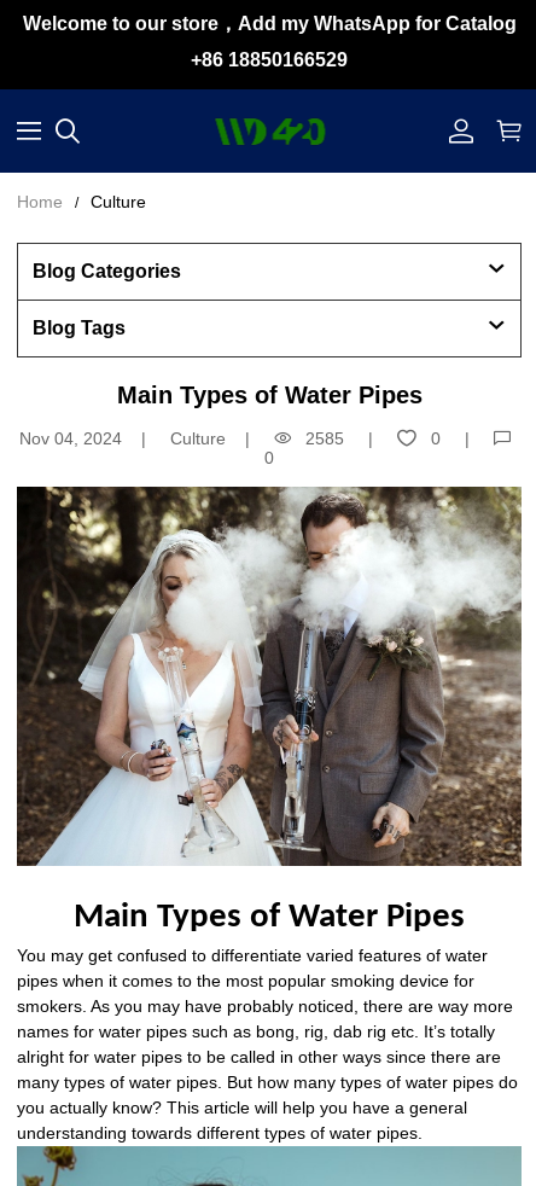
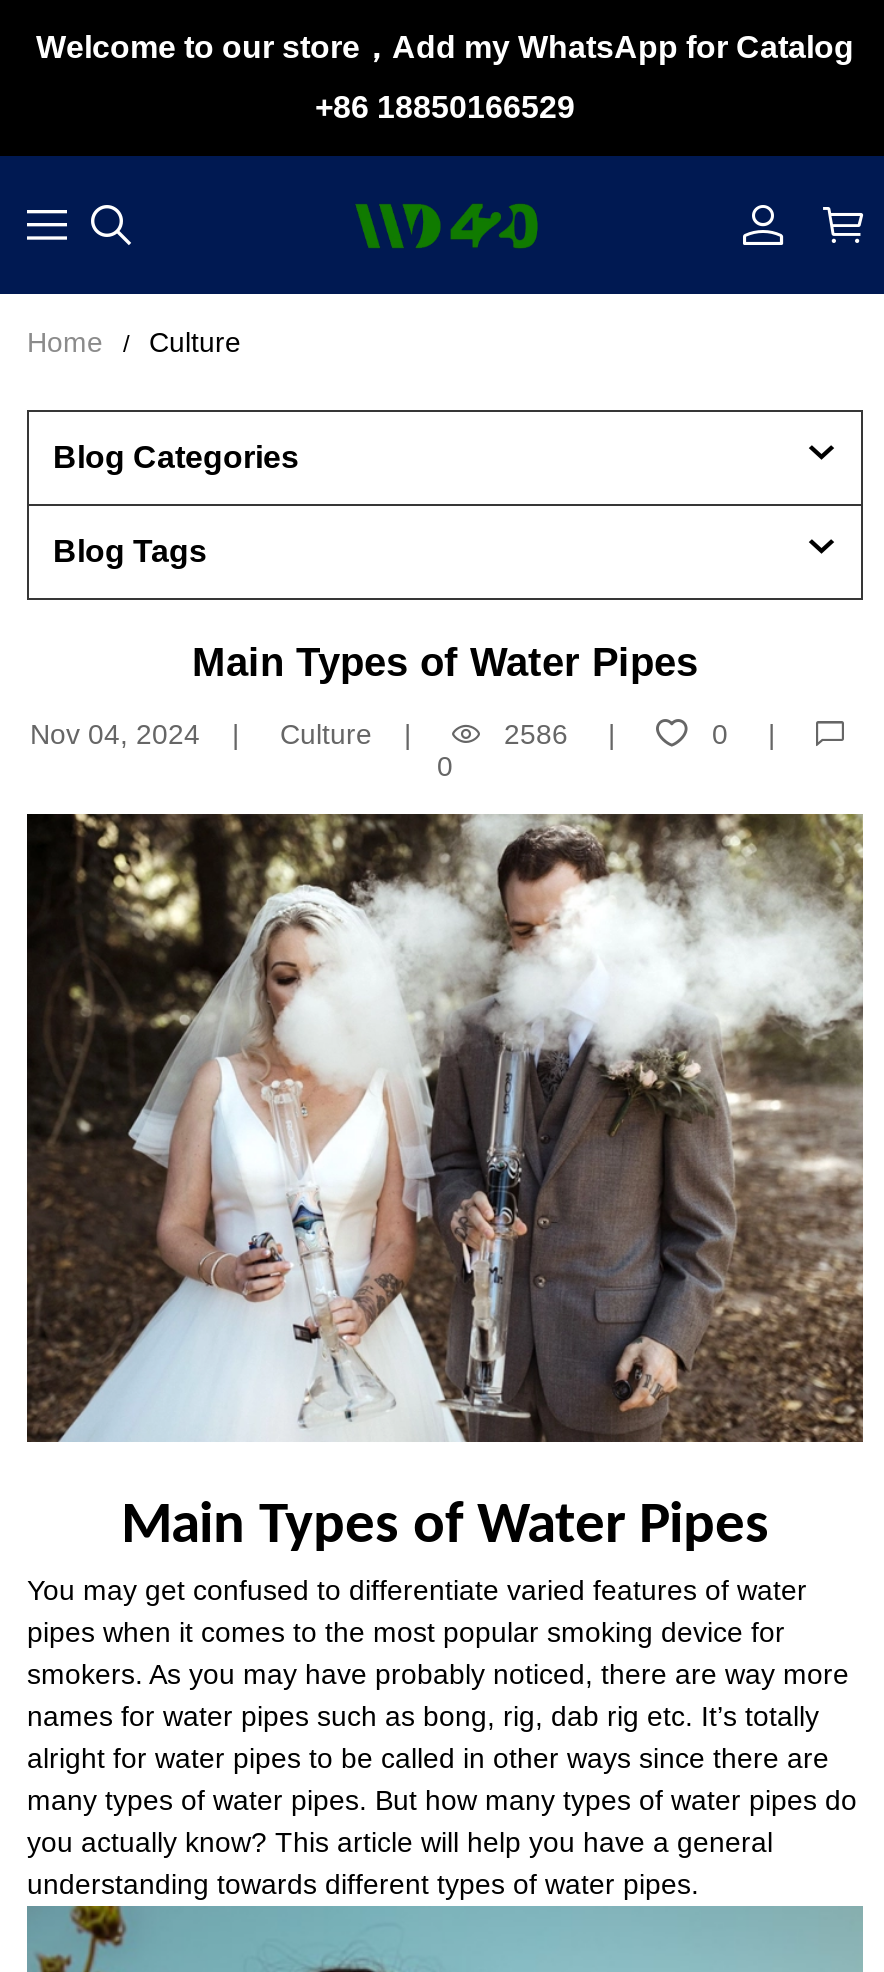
- 2585
+ 2586
